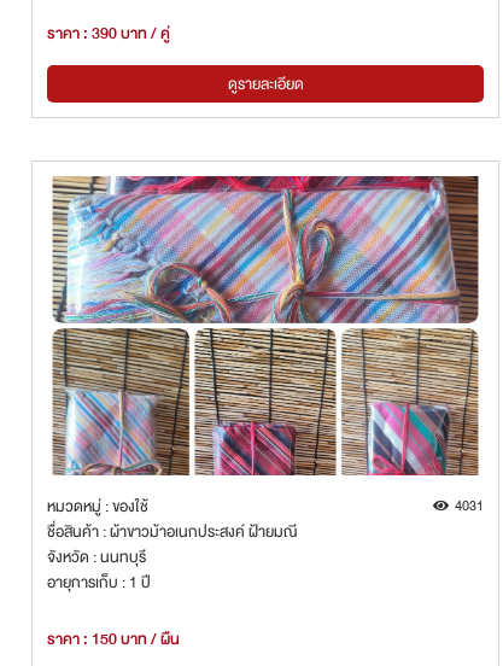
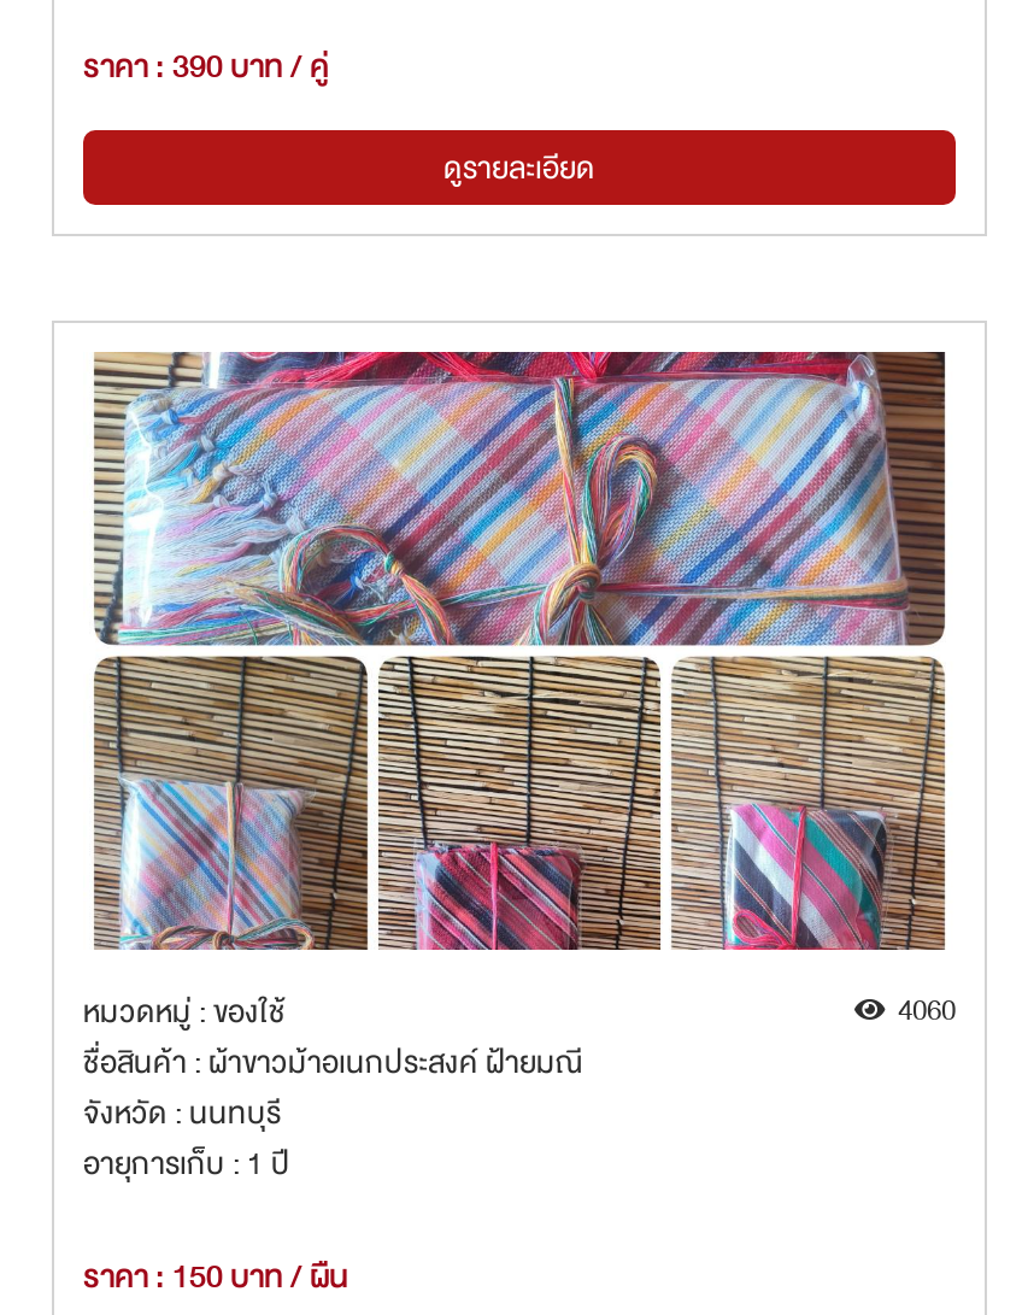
- 4031
+ 4060
